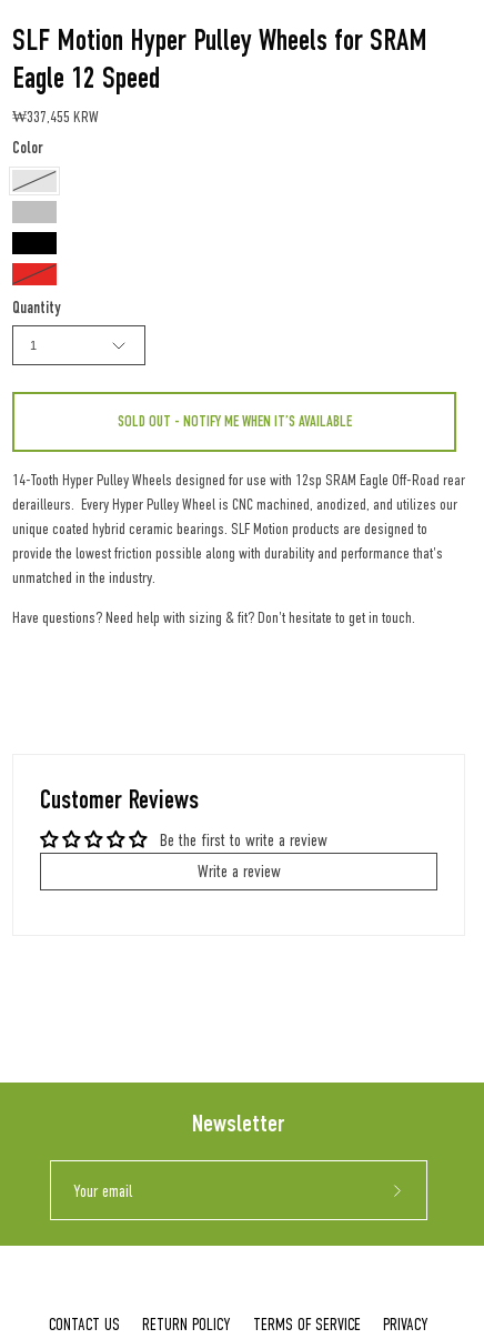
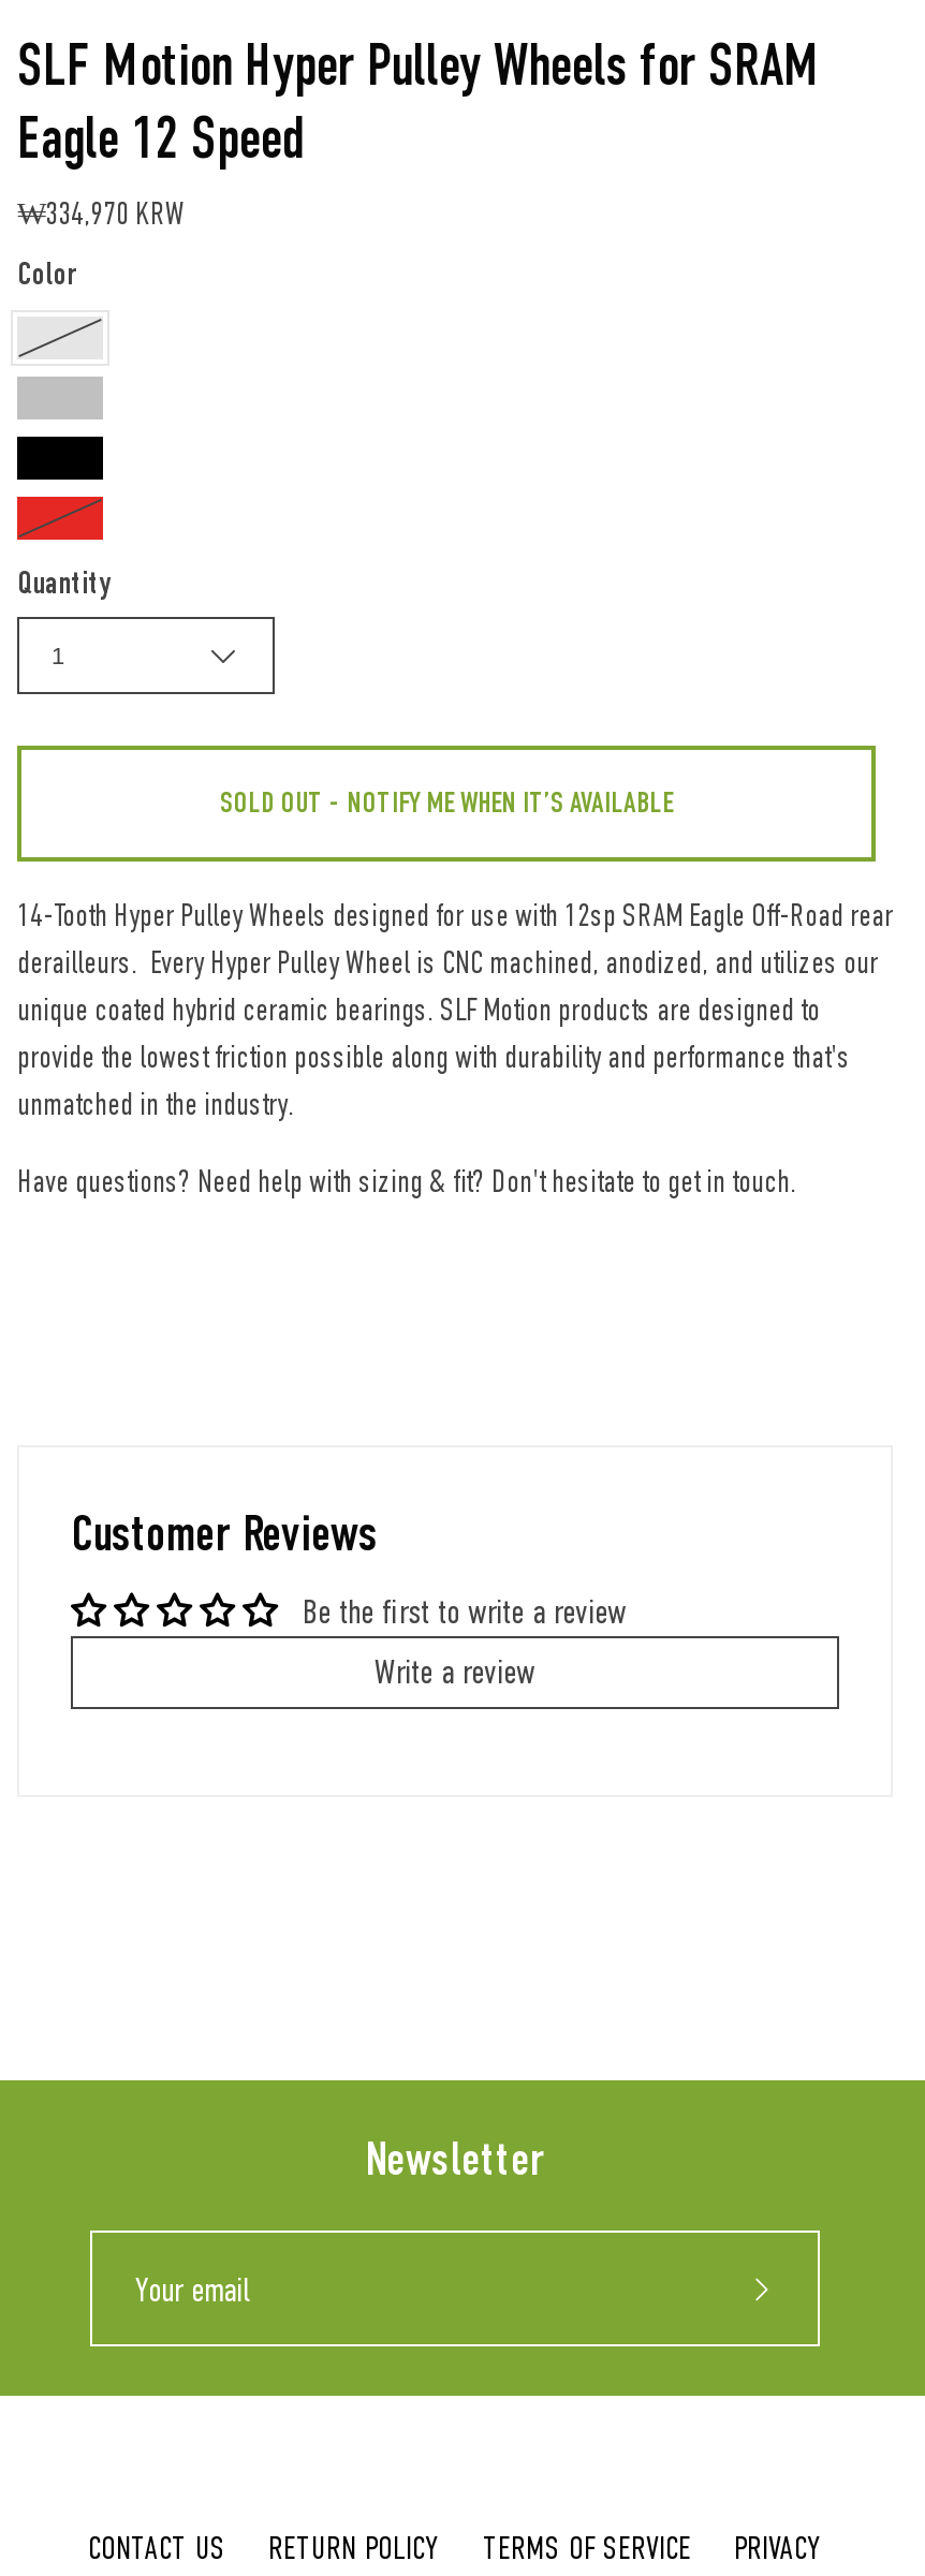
- ₩337,455 KRW
+ ₩334,970 KRW
